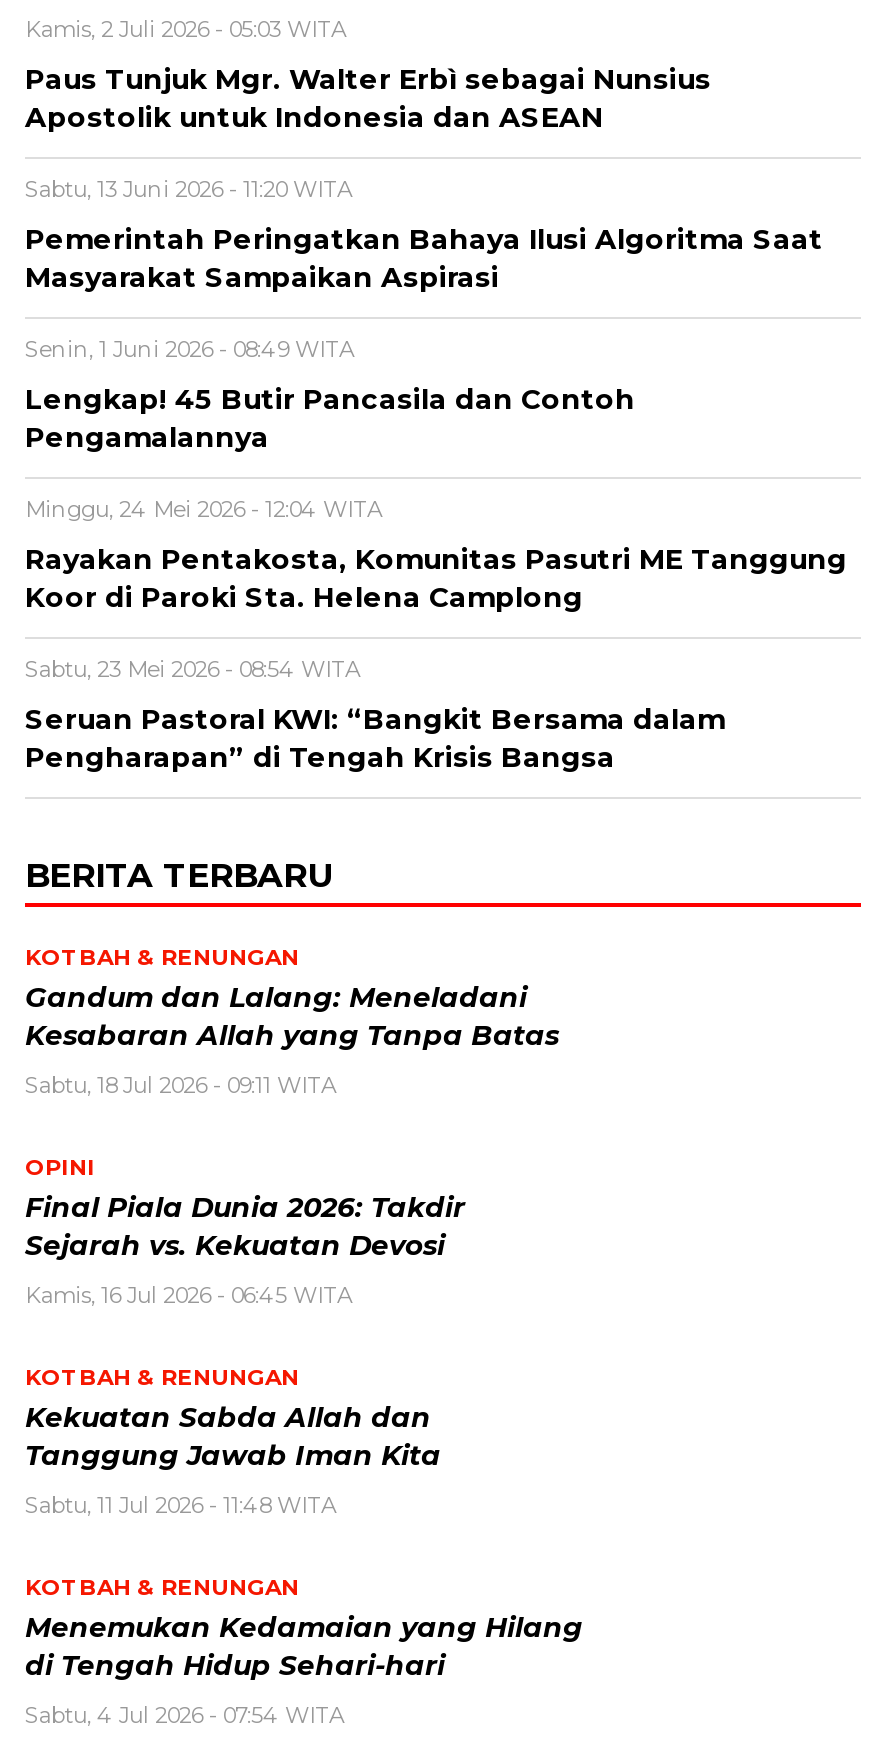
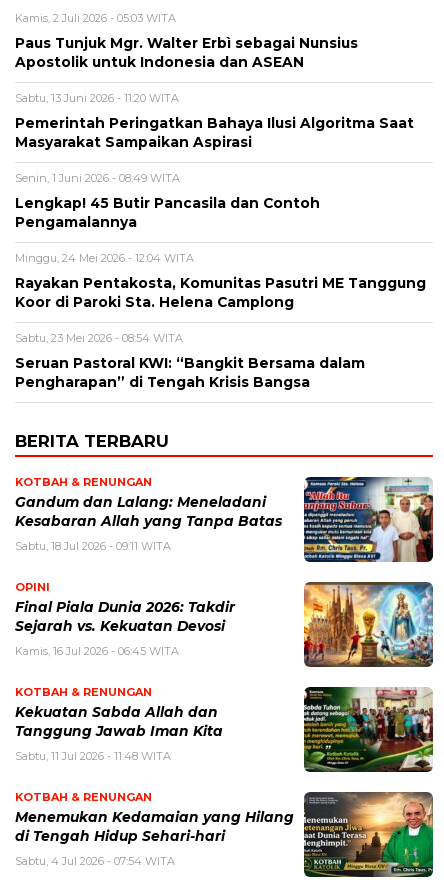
+ [image]

+ [image]

+ [image]

+ [image]
